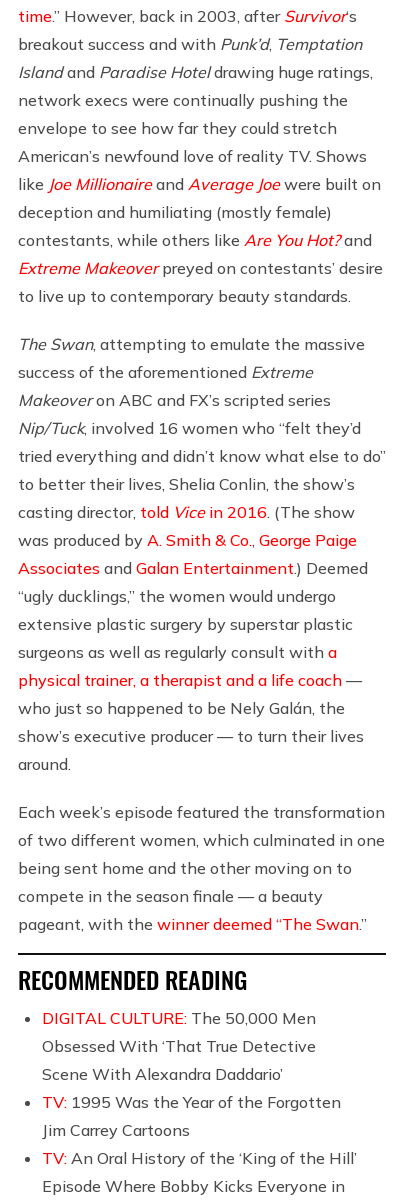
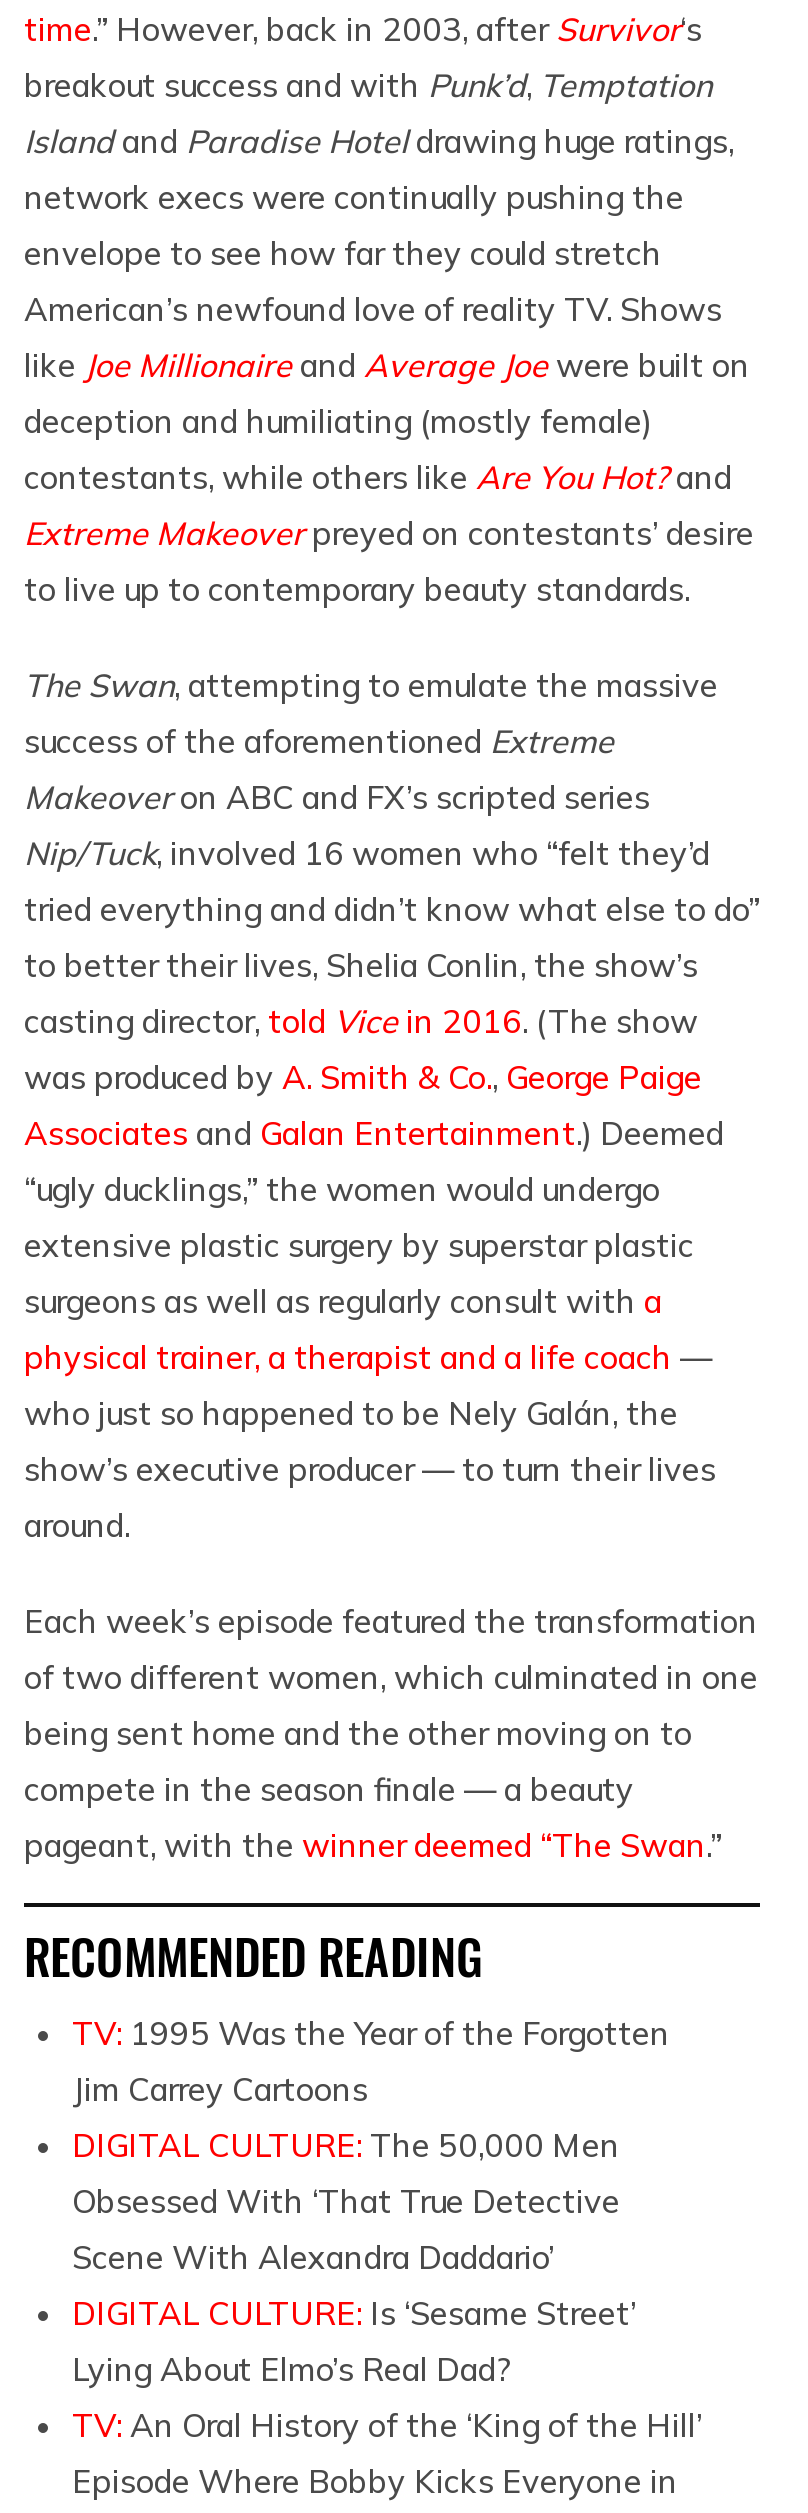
+ DIGITAL CULTURE: Is ‘Sesame Street’
+ Lying About Elmo’s Real Dad?

moved up: TV: 1995 Was the Year of the Forgotten | Jim Carrey Cartoons
